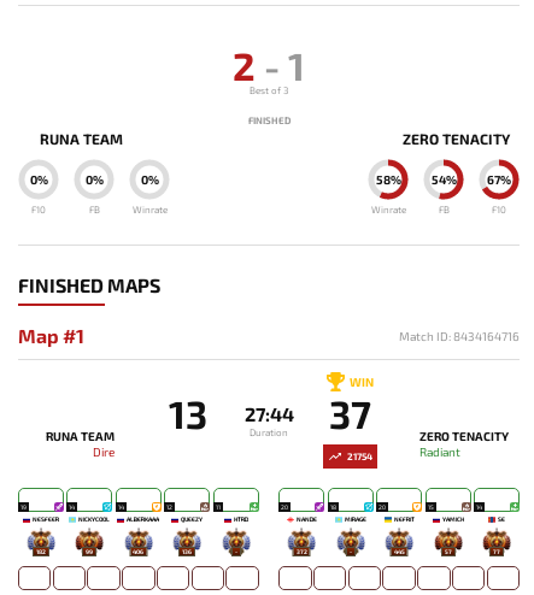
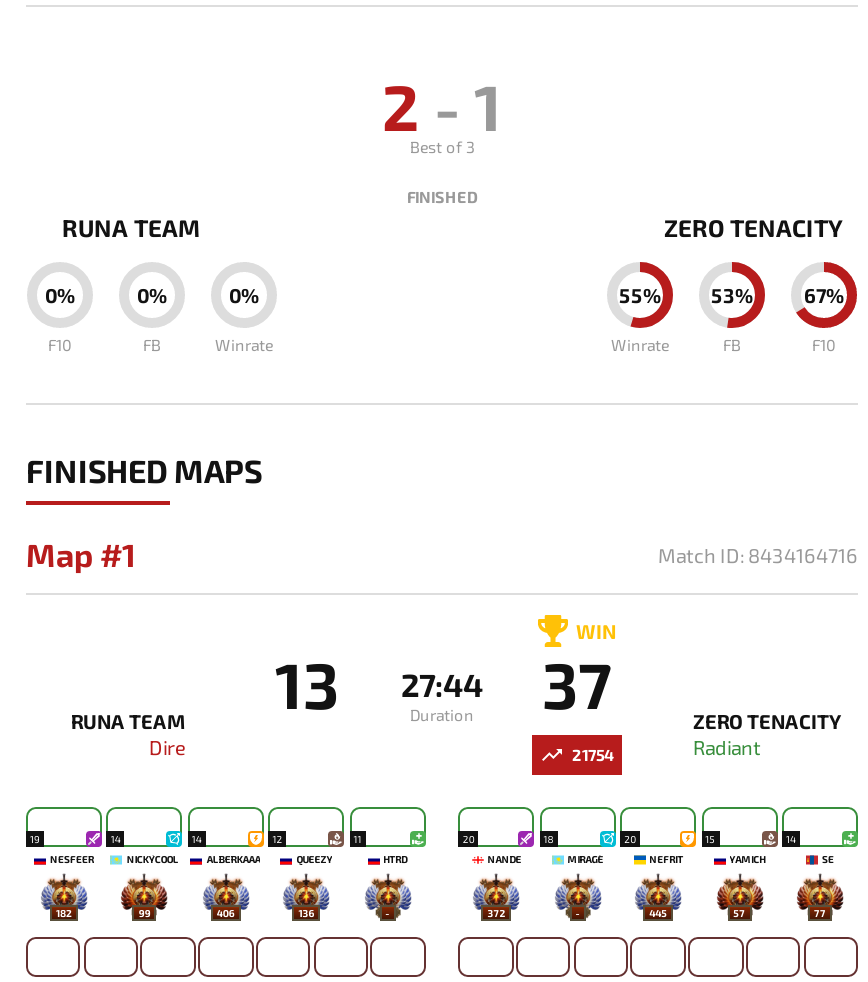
- 58%
+ 55%

- 54%
+ 53%
